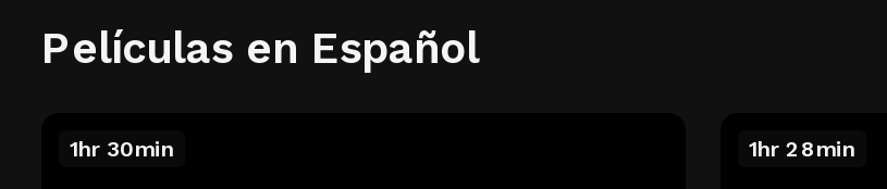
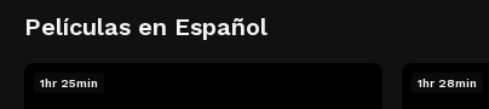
- 1hr 30min
+ 1hr 25min
